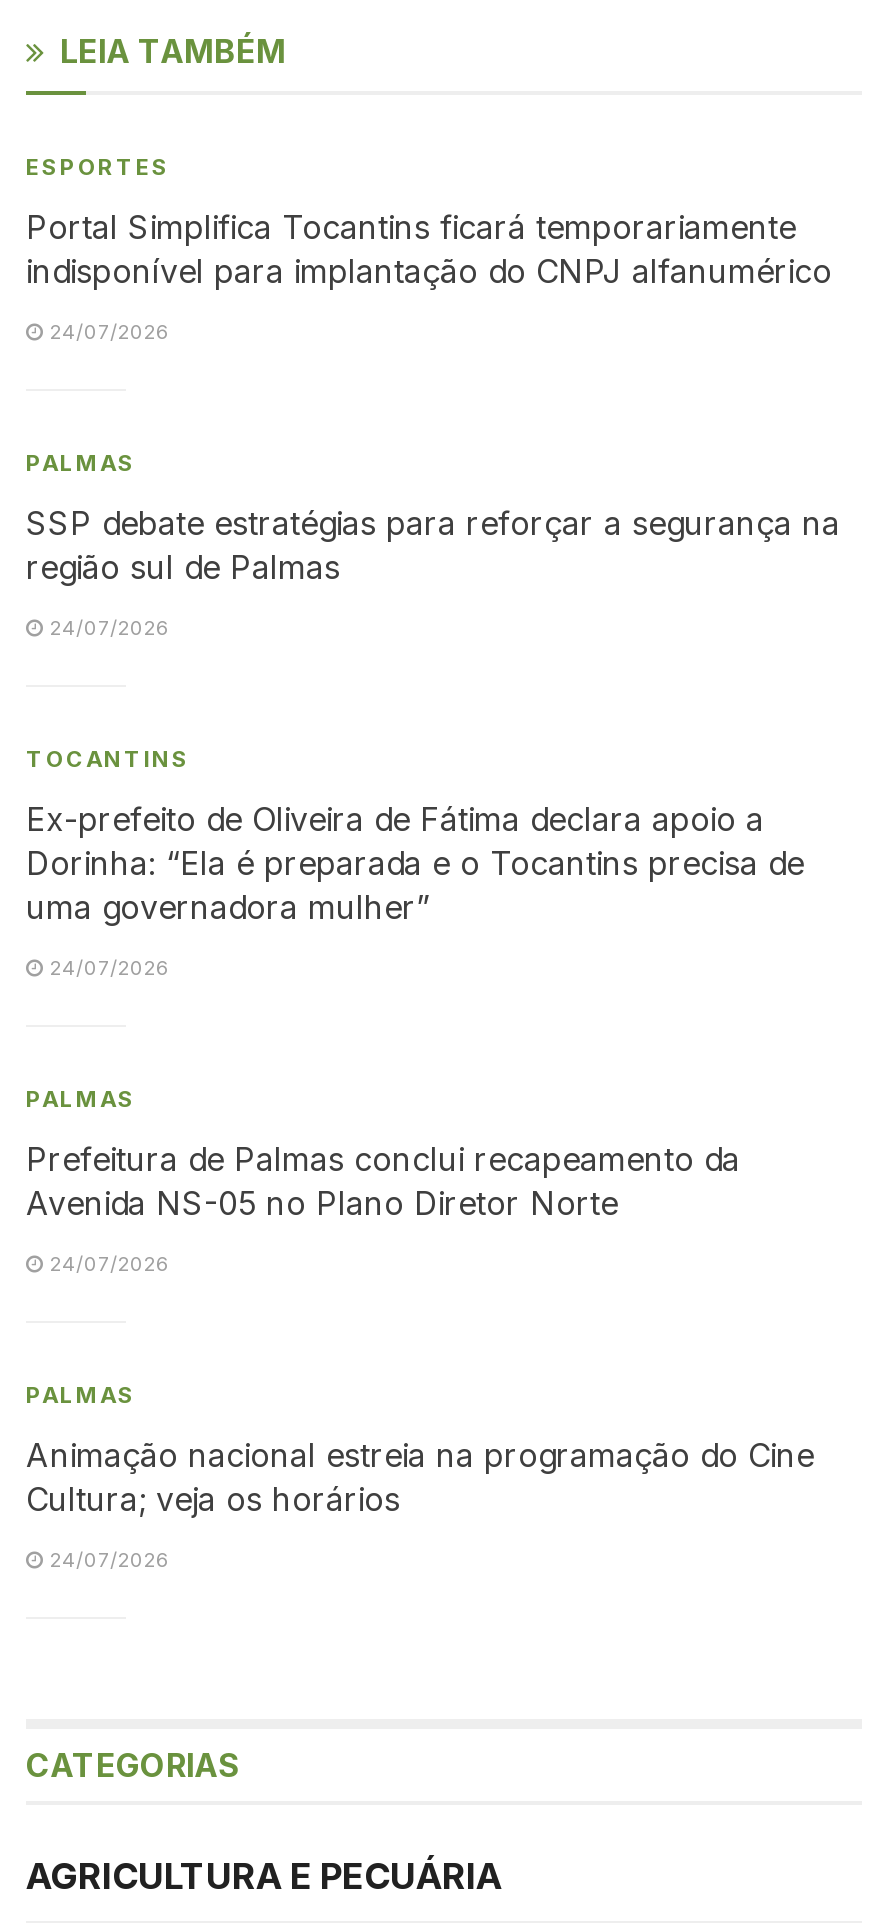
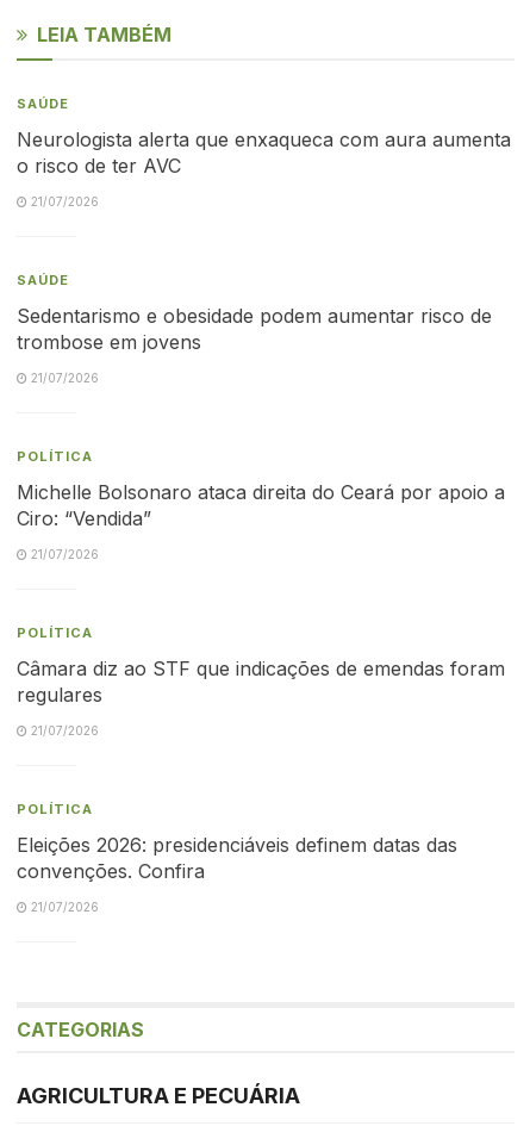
- ESPORTES
+ SAÚDE

- Portal Simplifica Tocantins ficará temporariamente
- indisponível para implantação do CNPJ alfanumérico
+ Neurologista alerta que enxaqueca com aura aumenta
+ o risco de ter AVC

- 24/07/2026
+ 21/07/2026

- PALMAS
+ SAÚDE

- SSP debate estratégias para reforçar a segurança na
- região sul de Palmas
+ Sedentarismo e obesidade podem aumentar risco de
+ trombose em jovens

- 24/07/2026
+ 21/07/2026

- TOCANTINS
+ POLÍTICA

- Ex-prefeito de Oliveira de Fátima declara apoio a
- Dorinha: “Ela é preparada e o Tocantins precisa de
- uma governadora mulher”
+ Michelle Bolsonaro ataca direita do Ceará por apoio a
+ Ciro: “Vendida”

- 24/07/2026
+ 21/07/2026

- PALMAS
+ POLÍTICA

- Prefeitura de Palmas conclui recapeamento da
- Avenida NS-05 no Plano Diretor Norte
+ Câmara diz ao STF que indicações de emendas foram
+ regulares

- 24/07/2026
+ 21/07/2026

- PALMAS
+ POLÍTICA

- Animação nacional estreia na programação do Cine
- Cultura; veja os horários
+ Eleições 2026: presidenciáveis definem datas das
+ convenções. Confira

- 24/07/2026
+ 21/07/2026
